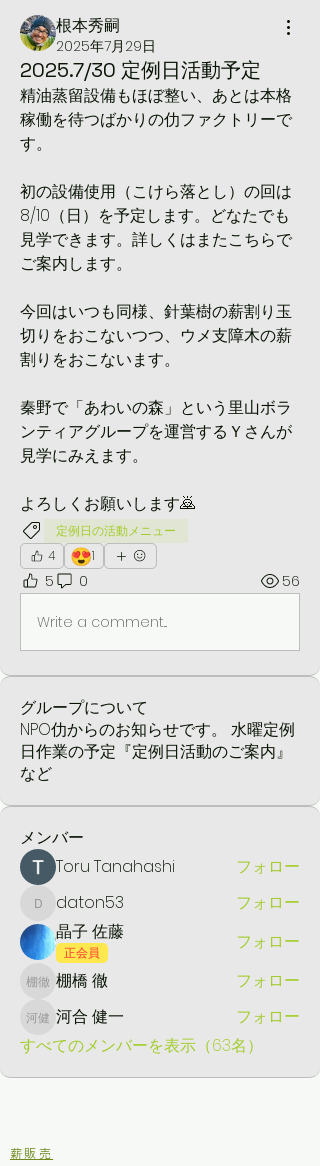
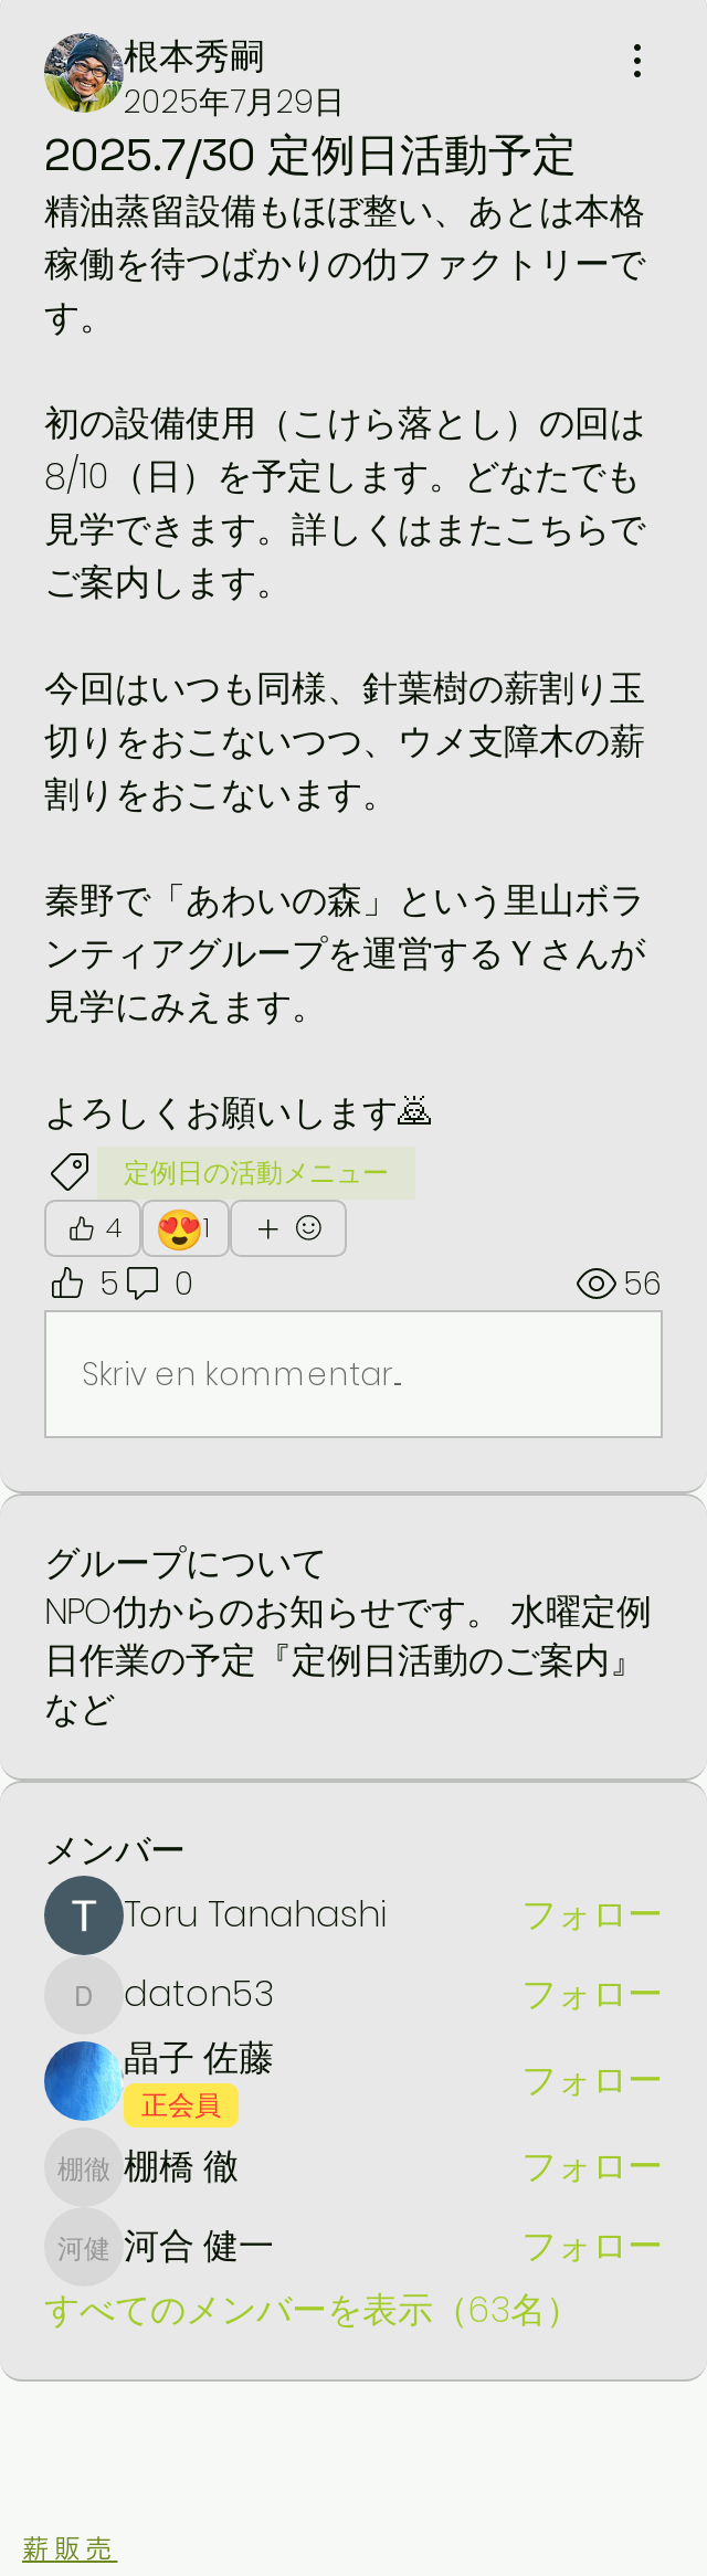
- Write a comment...
+ Skriv en kommentar...
